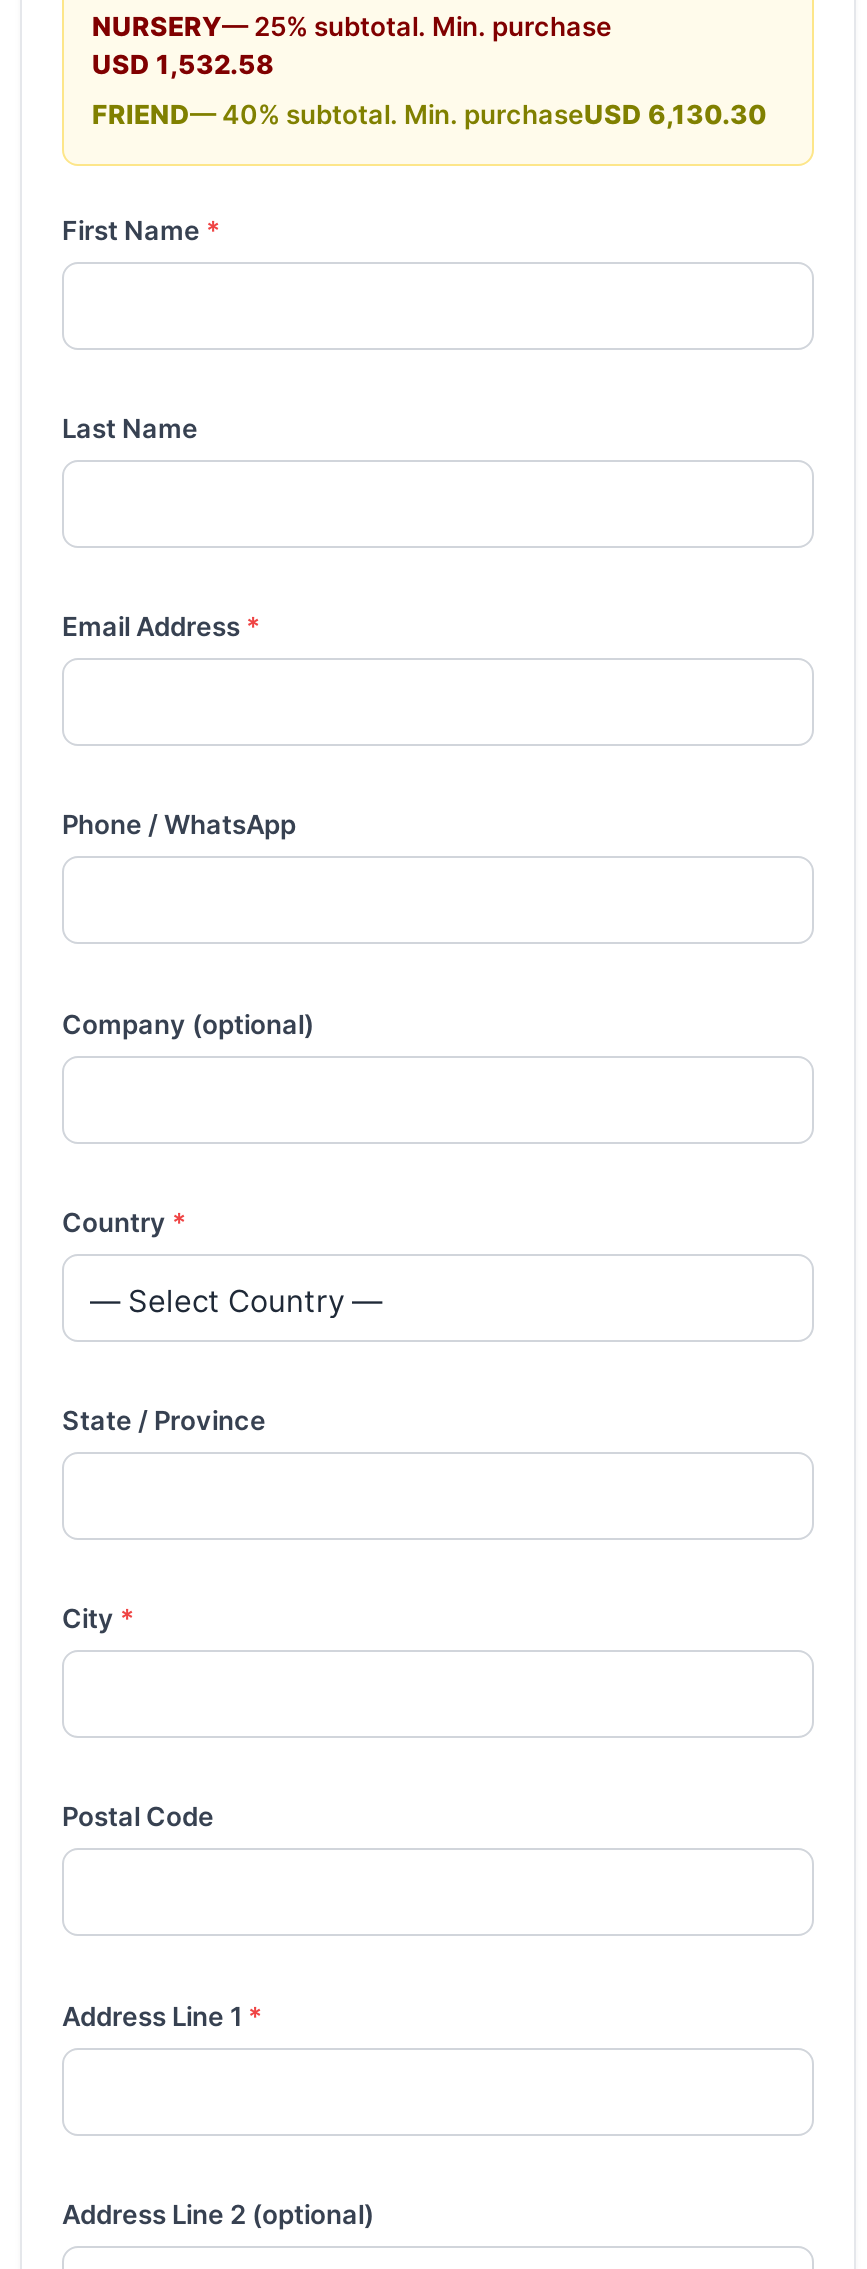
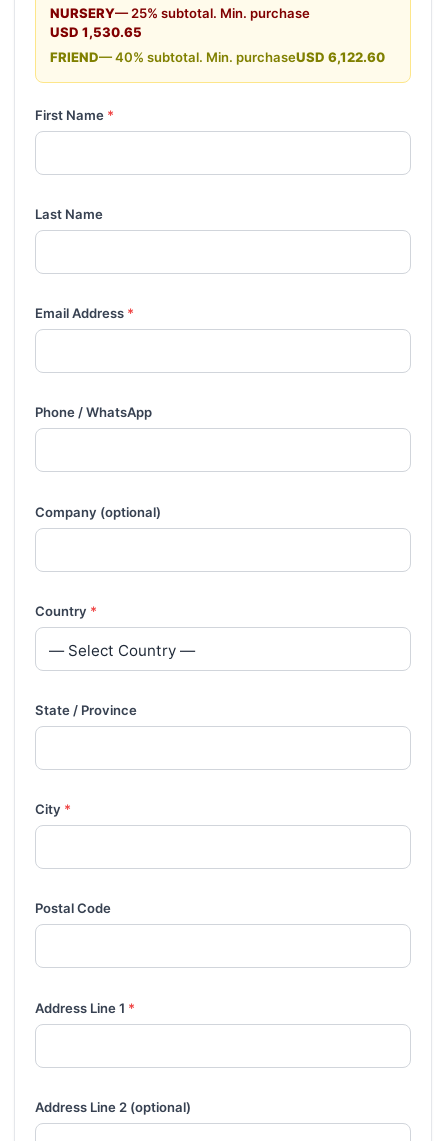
- USD 1,532.58
+ USD 1,530.65

- FRIEND— 40% subtotal. Min. purchaseUSD 6,130.30
+ FRIEND— 40% subtotal. Min. purchaseUSD 6,122.60
